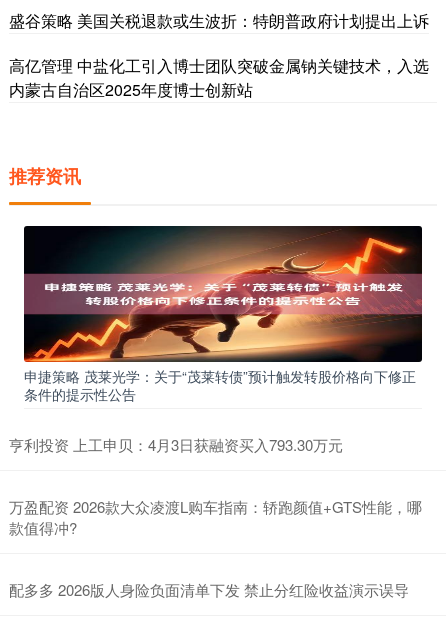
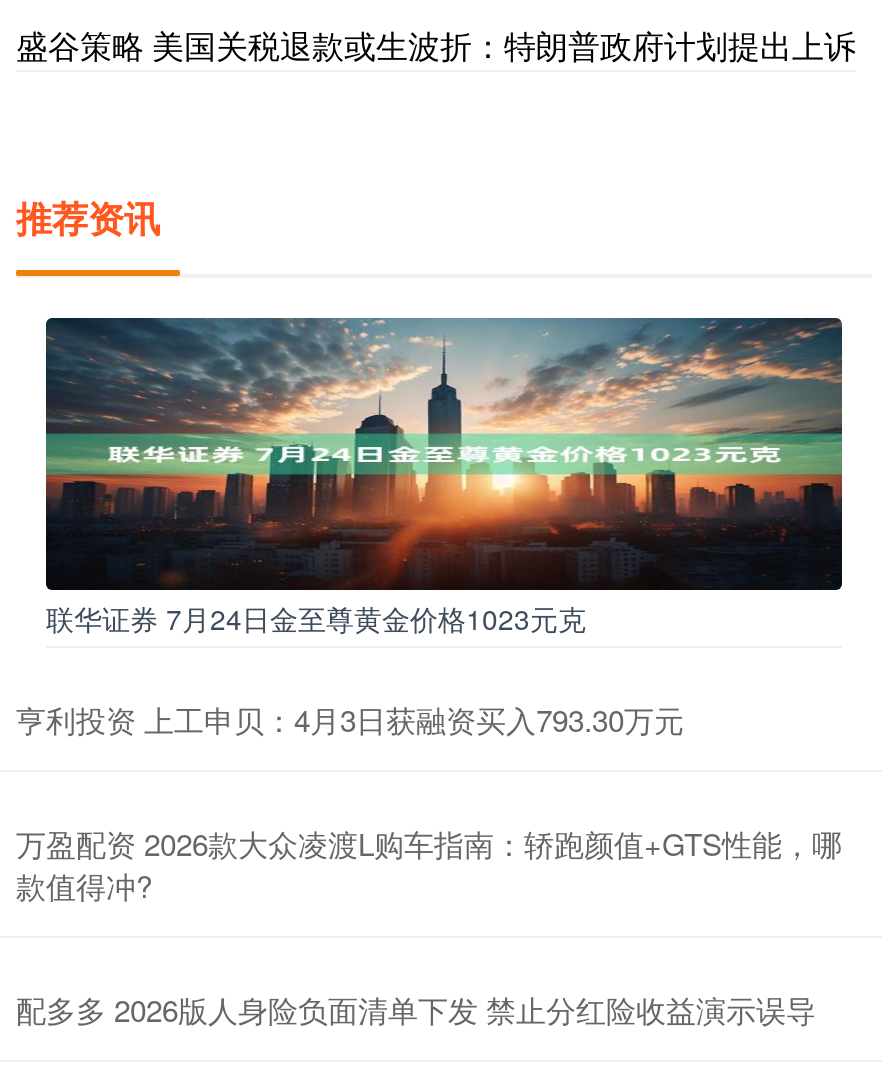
- 高亿管理 中盐化工引入博士团队突破金属钠关键技术，入选
- 内蒙古自治区2025年度博士创新站

- [image]
- 申捷策略 茂莱光学：关于“茂莱转债”预计触发转股价格向下修正
- 条件的提示性公告
+ [image]
+ 联华证券 7月24日金至尊黄金价格1023元克
